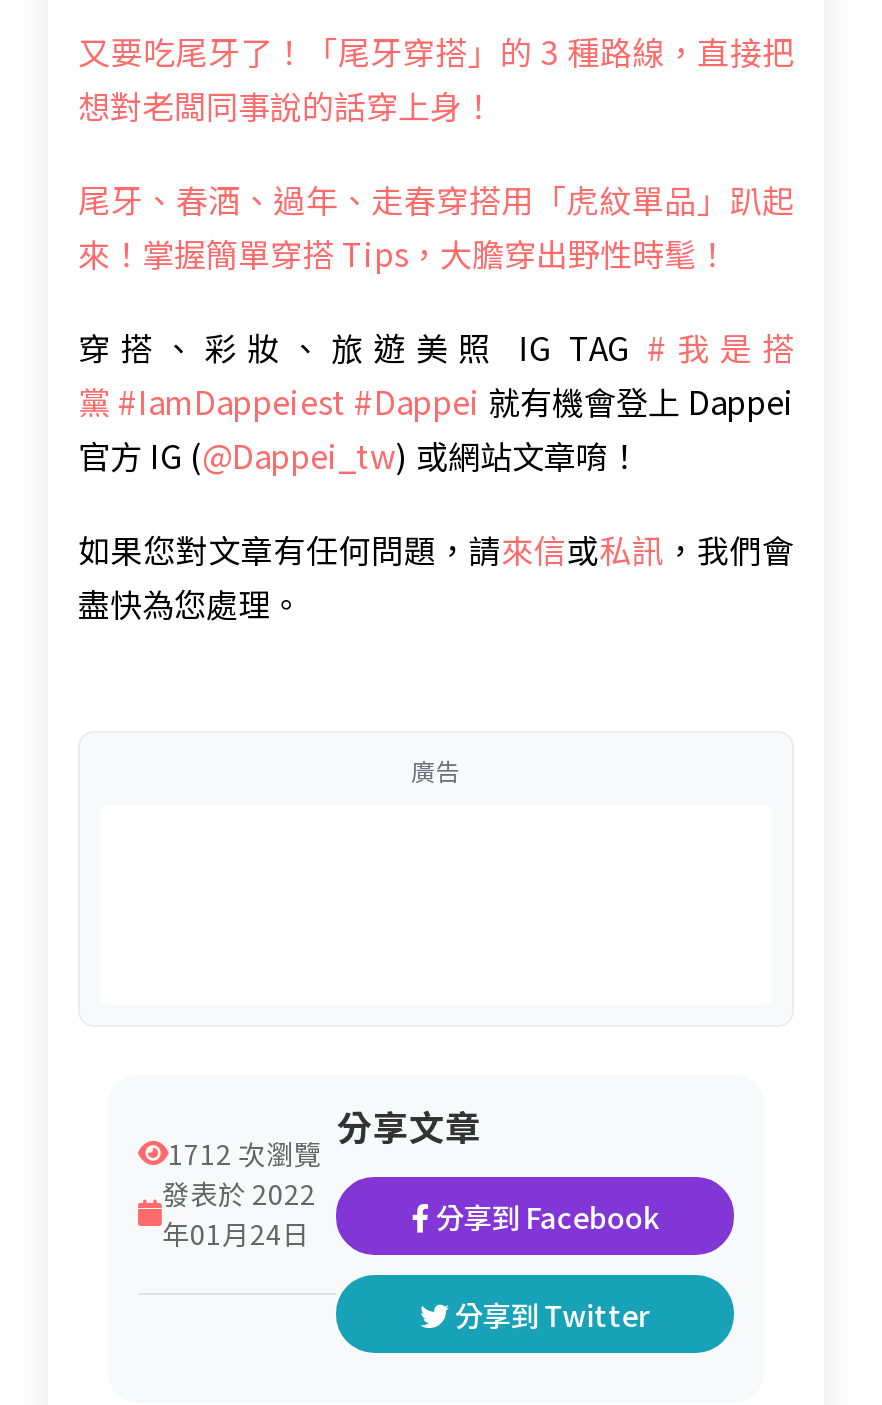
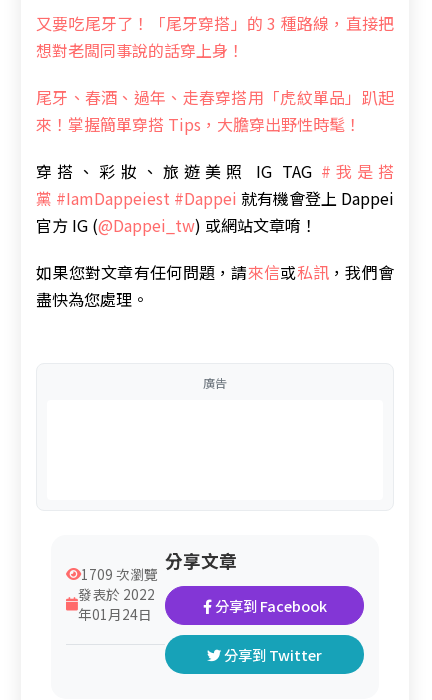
- 1712 次瀏覽
+ 1709 次瀏覽
